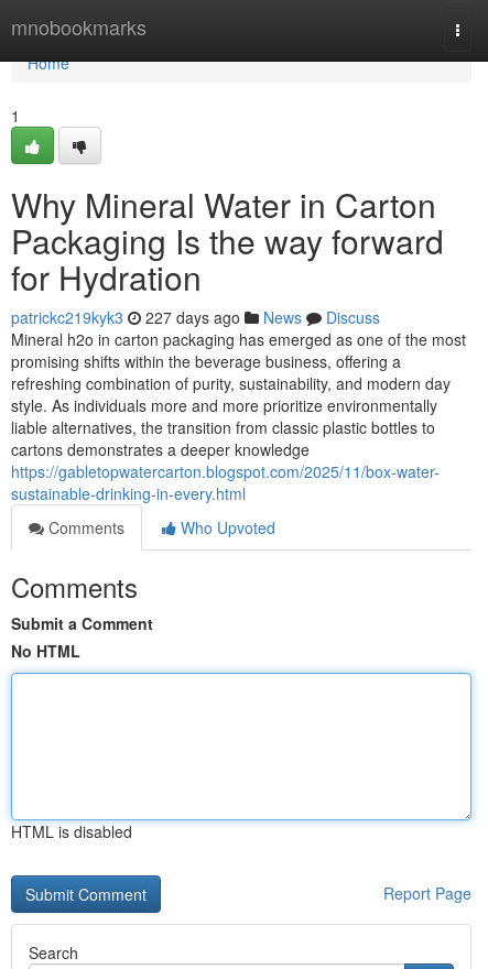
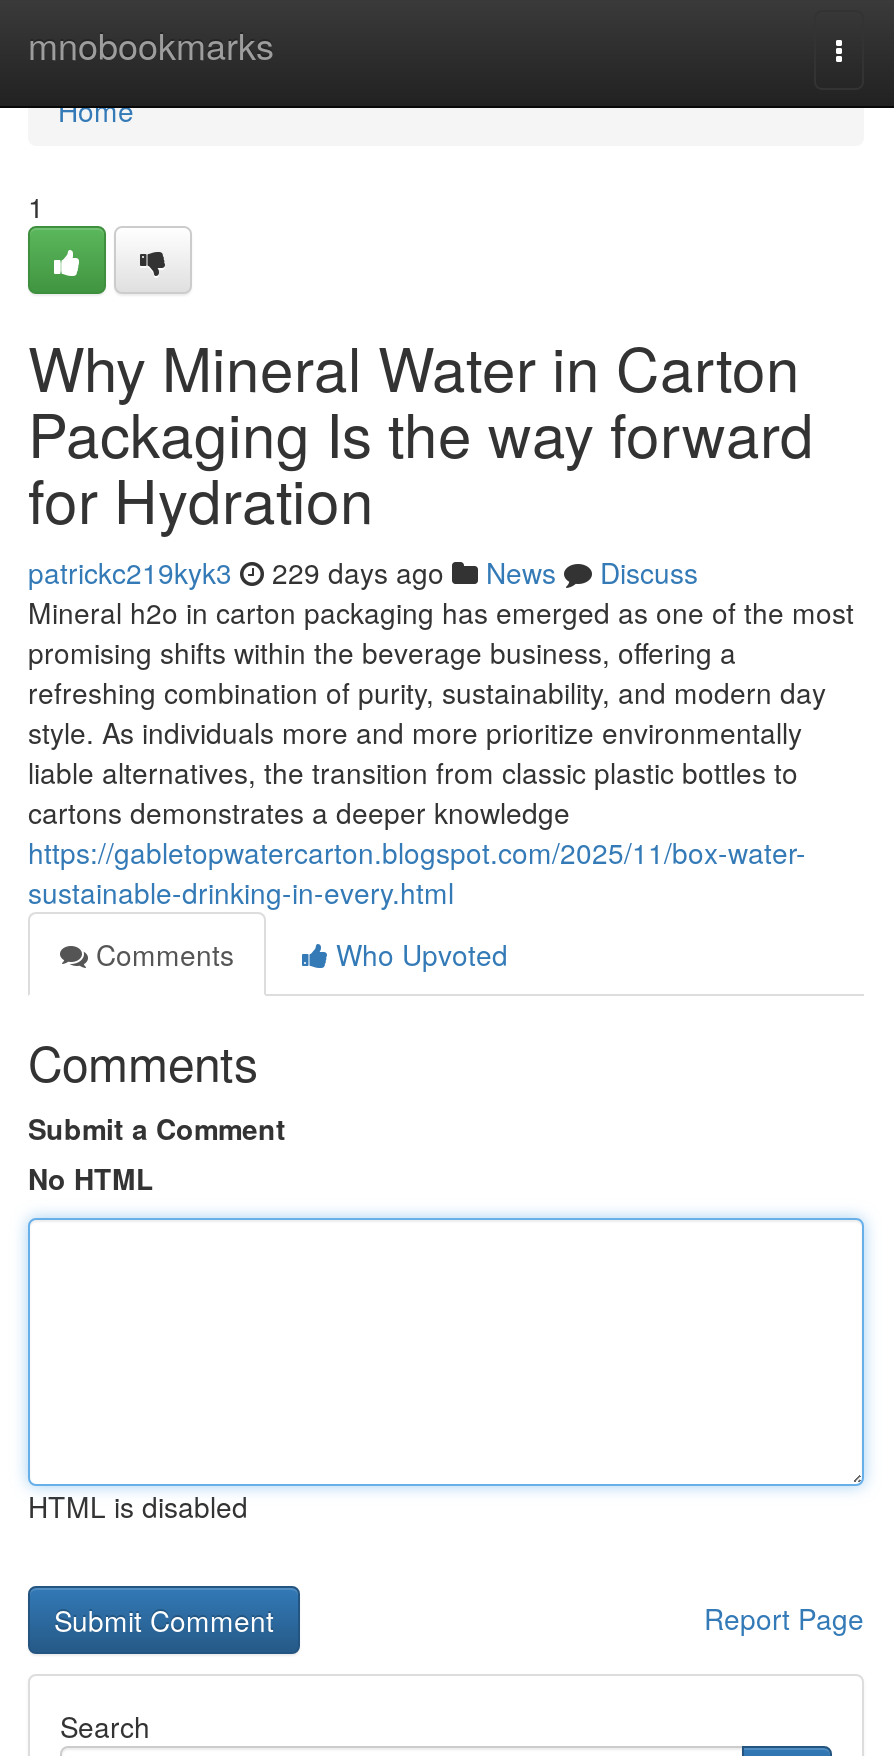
- patrickc219kyk3 227 days ago News Discuss
+ patrickc219kyk3 229 days ago News Discuss
